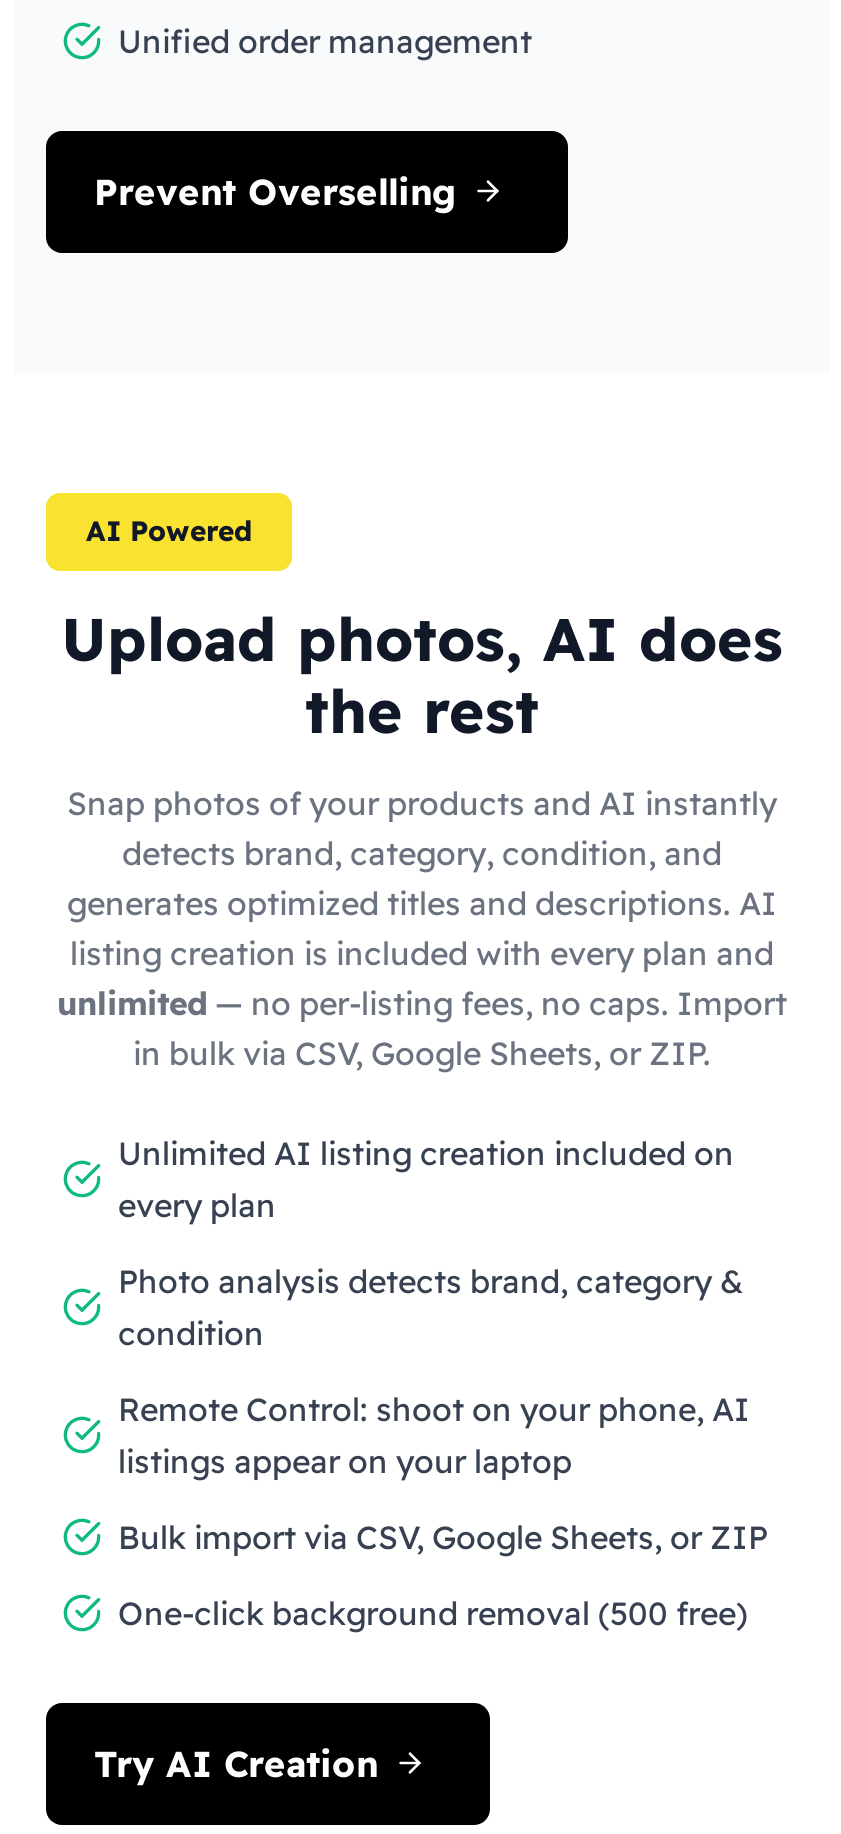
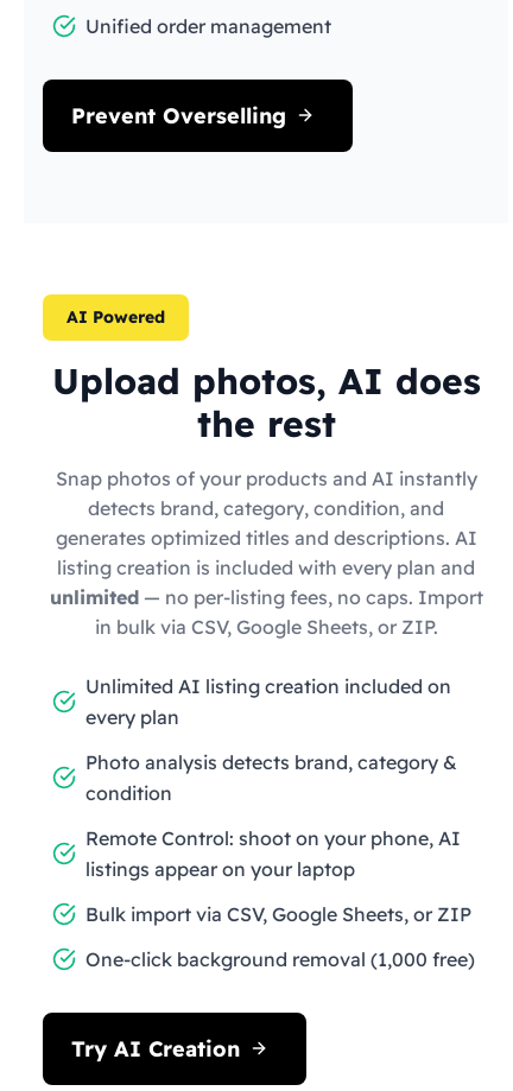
- One-click background removal (500 free)
+ One-click background removal (1,000 free)
